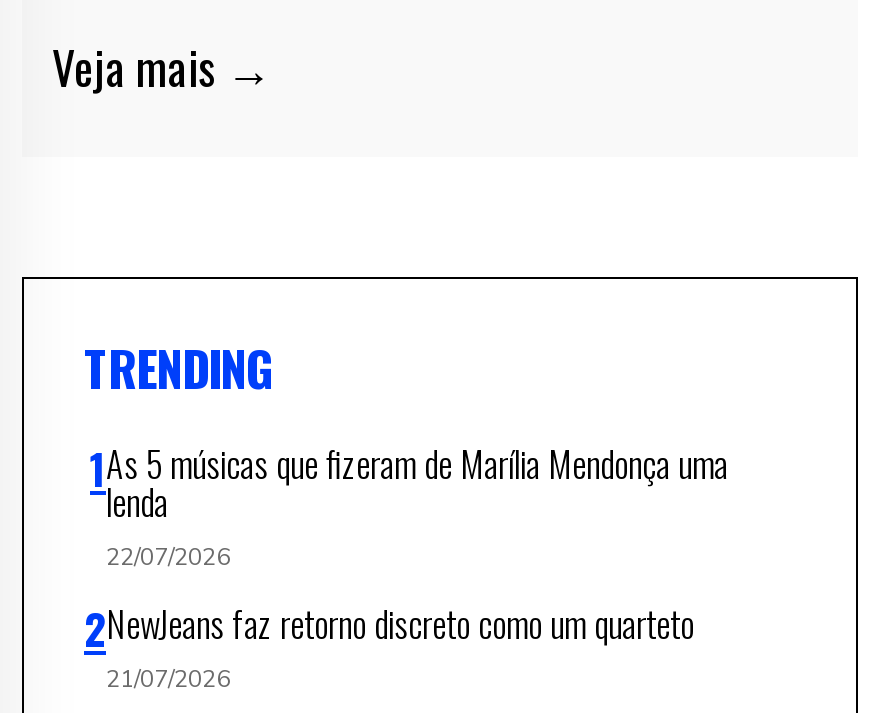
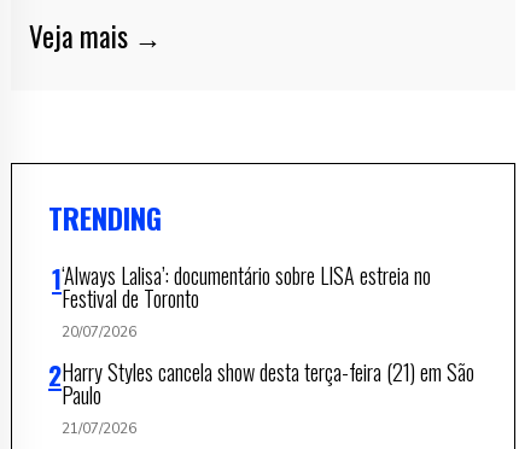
- As 5 músicas que fizeram de Marília Mendonça uma
- lenda
- 22/07/2026
+ ‘Always Lalisa’: documentário sobre LISA estreia no
+ Festival de Toronto
+ 20/07/2026

- NewJeans faz retorno discreto como um quarteto
+ Harry Styles cancela show desta terça-feira (21) em São
+ Paulo
